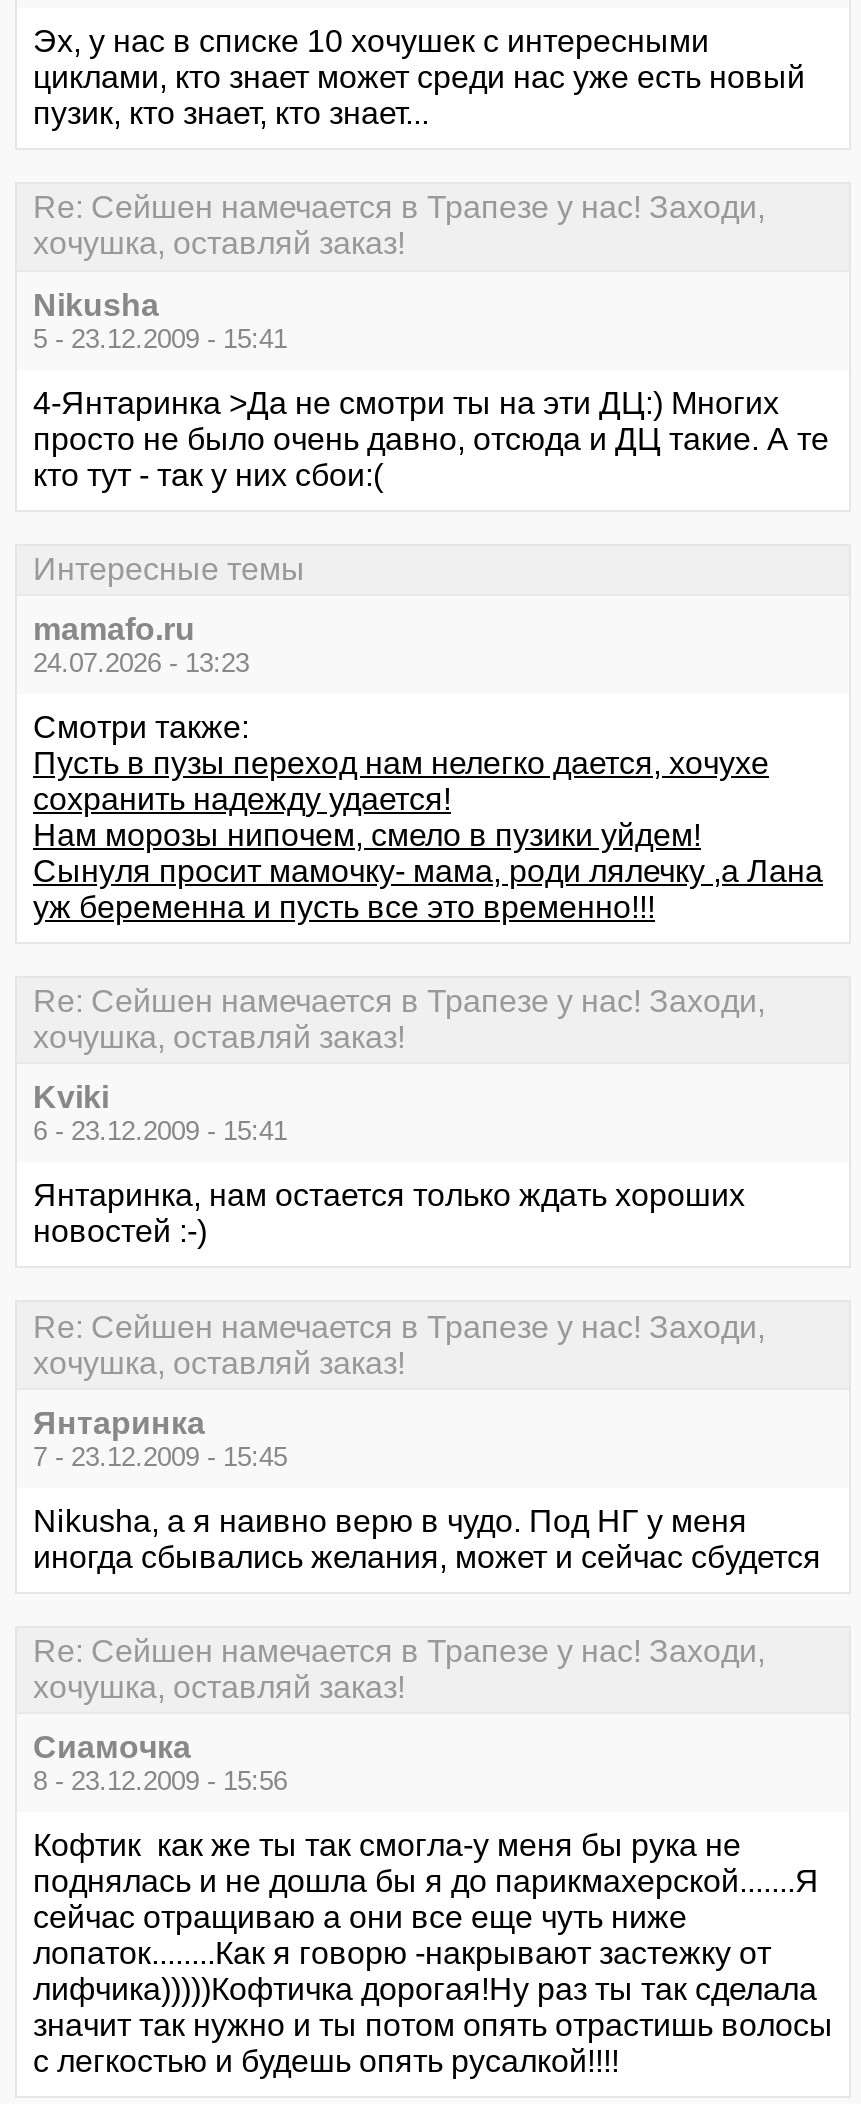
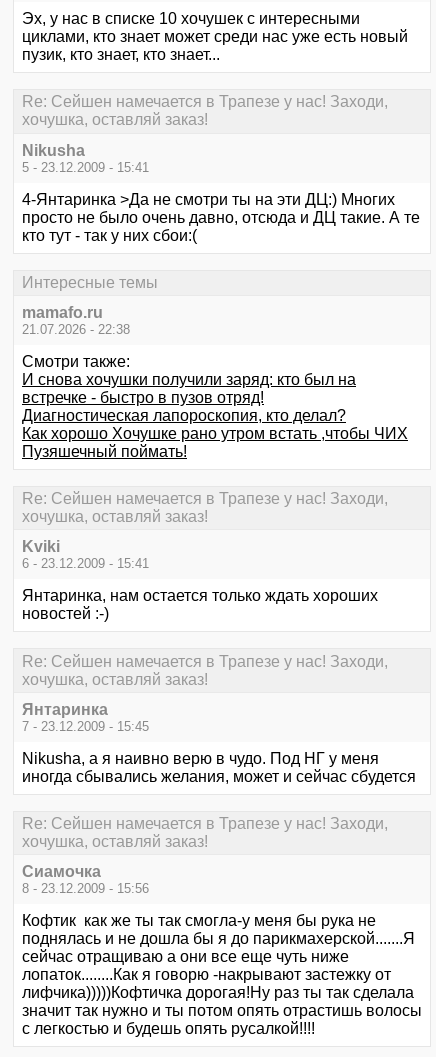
- 24.07.2026 - 13:23
+ 21.07.2026 - 22:38

- Пусть в пузы переход нам нелегко дается, хочухе
- сохранить надежду удается!
- Нам морозы нипочем, смело в пузики уйдем!
- Сынуля просит мамочку- мама, роди лялечку ,а Лана
- уж беременна и пусть все это временно!!!
+ И снова хочушки получили заряд: кто был на
+ встречке - быстро в пузов отряд!
+ Диагностическая лапороскопия, кто делал?
+ Как хорошо Хочушке рано утром встать ,чтобы ЧИХ
+ Пузяшечный поймать!
